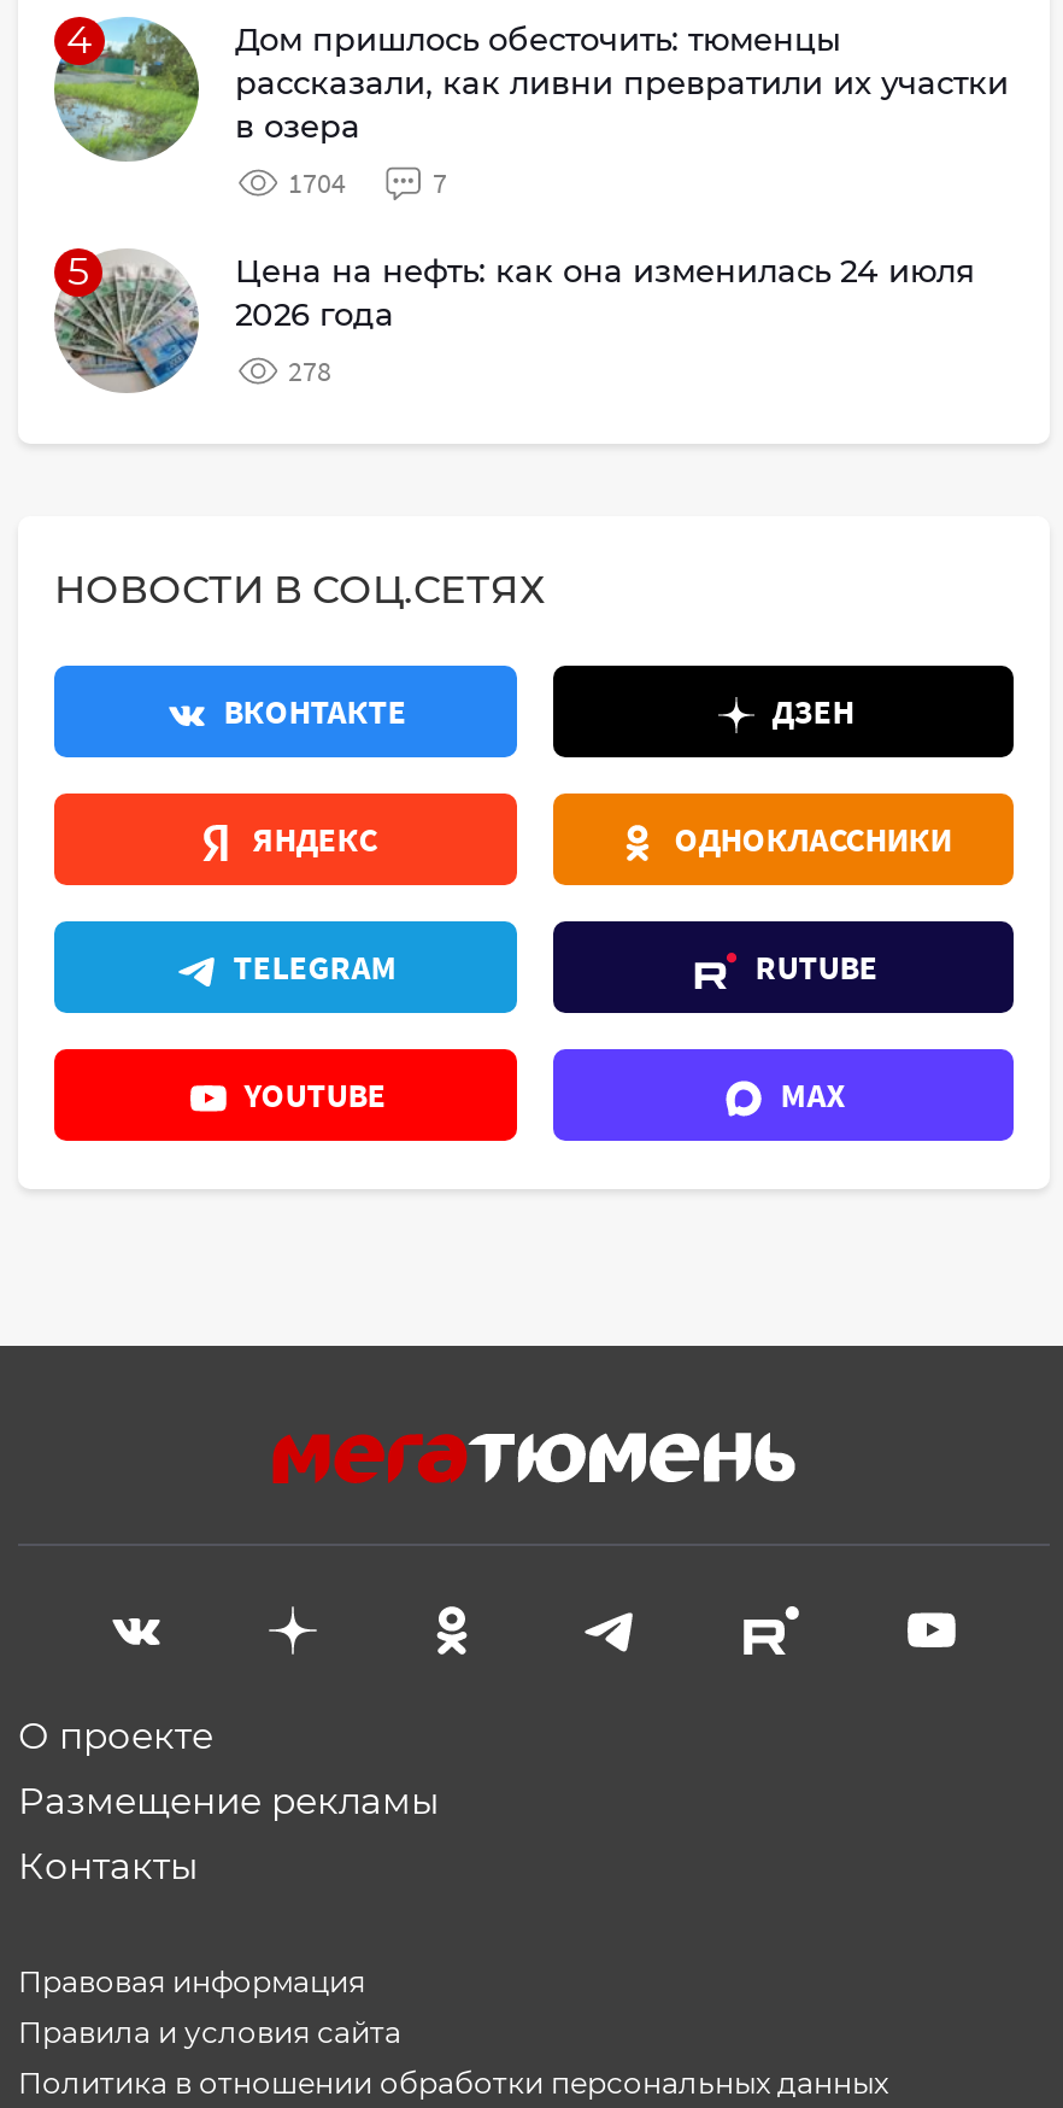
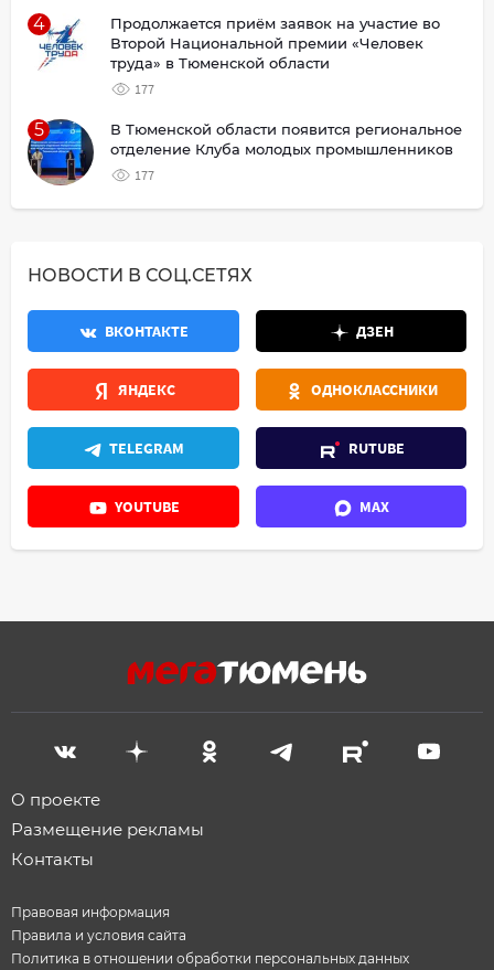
- [image]
- Дом пришлось обесточить: тюменцы
- рассказали, как ливни превратили их участки
- в озера
+ [image]
+ Продолжается приём заявок на участие во
+ Второй Национальной премии «Человек
+ труда» в Тюменской области

- 1704
- 7
+ 177

- [image]
- Цена на нефть: как она изменилась 24 июля
- 2026 года
+ [image]
+ В Тюменской области появится региональное
+ отделение Клуба молодых промышленников

- 278
+ 177
